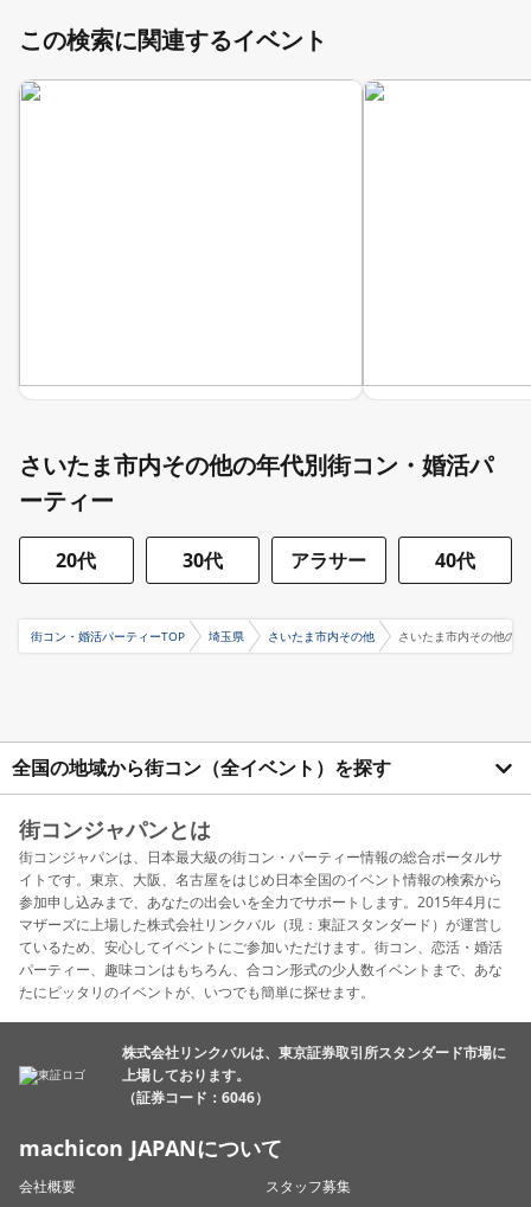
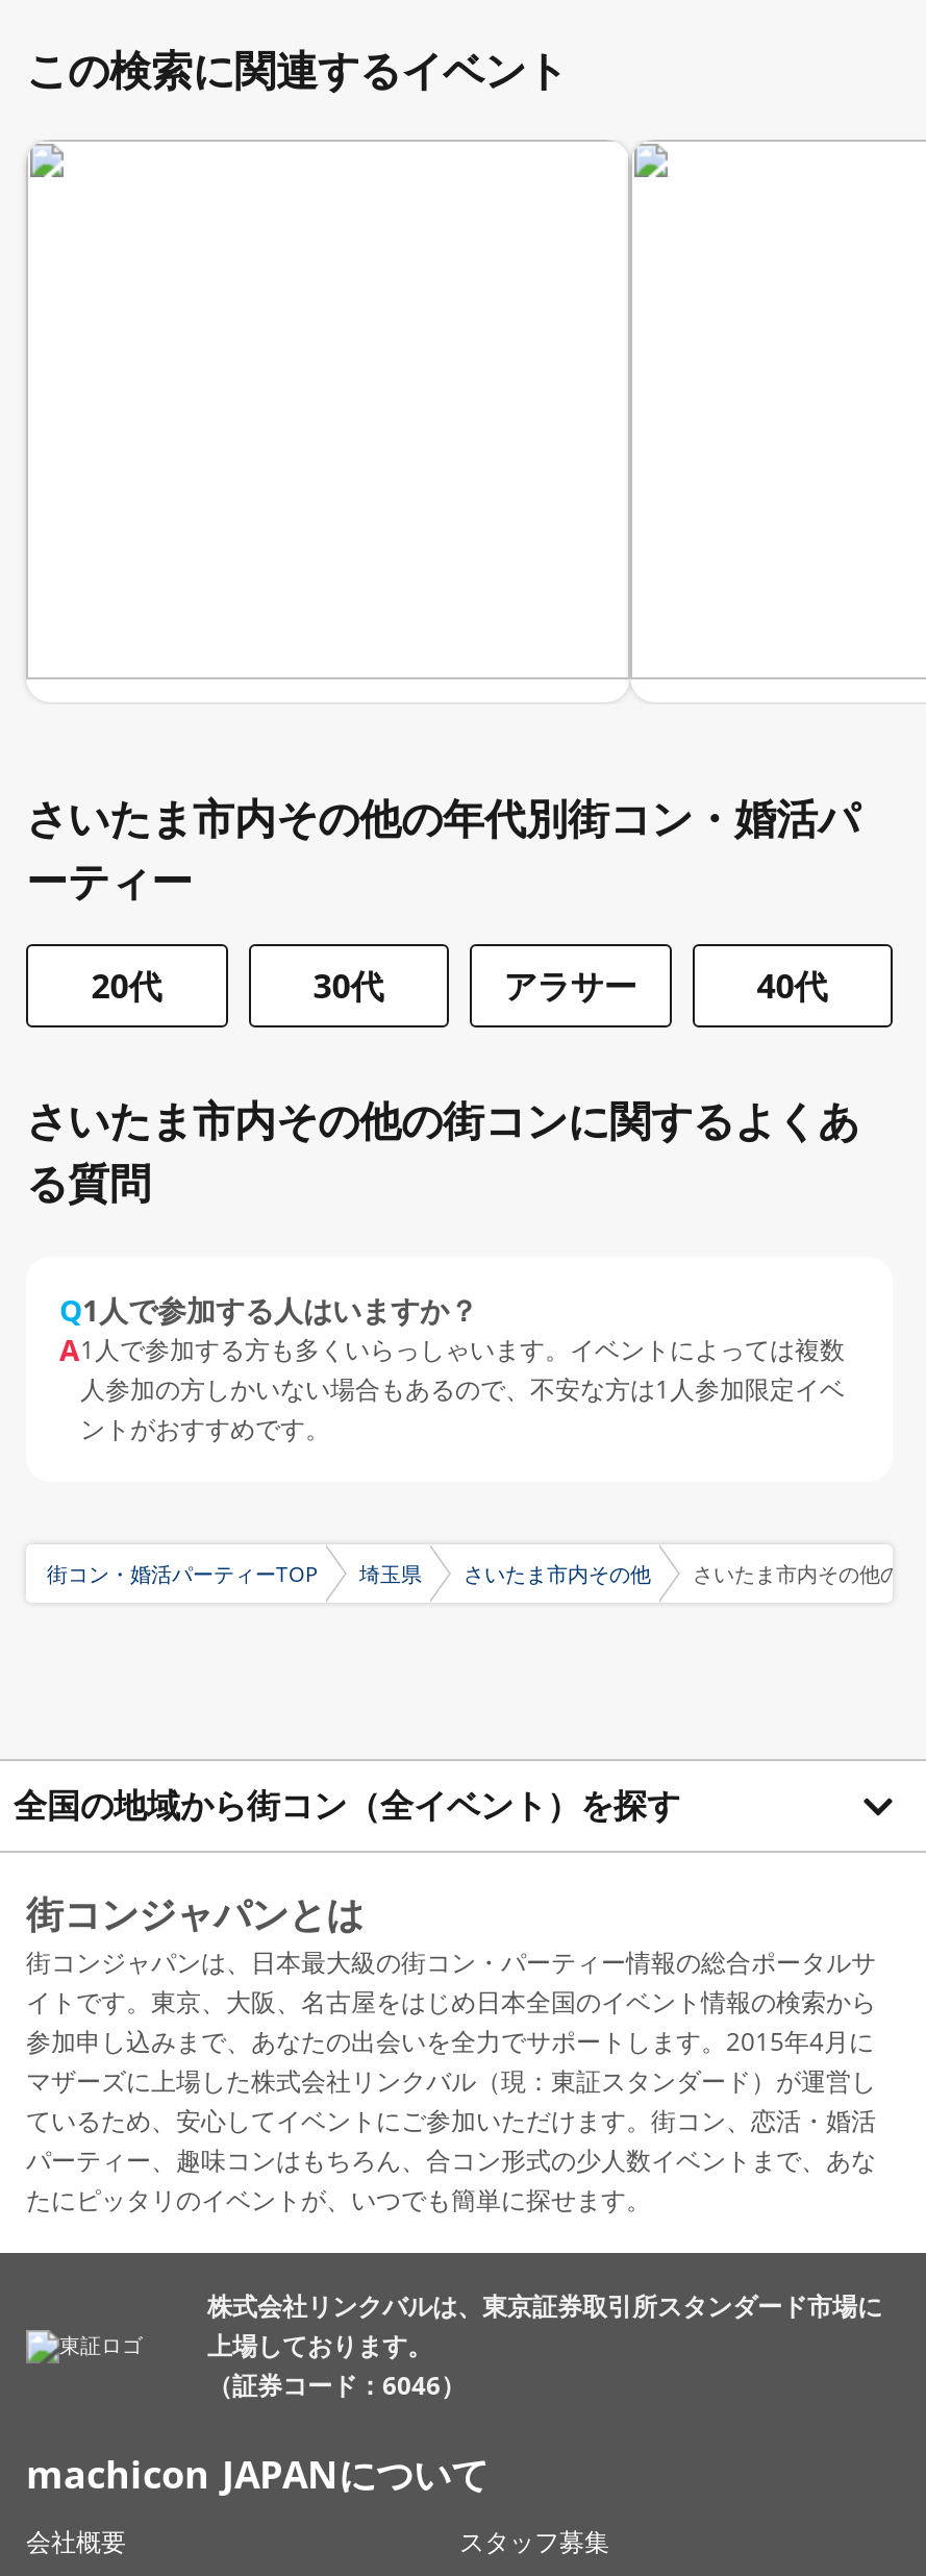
+ さいたま市内その他の街コンに関するよくあ
+ る質問
+ Q1人で参加する人はいますか？
+ A1人で参加する方も多くいらっしゃいます。イベントによっては複数
+ 人参加の方しかいない場合もあるので、不安な方は1人参加限定イベ
+ ントがおすすめです。
